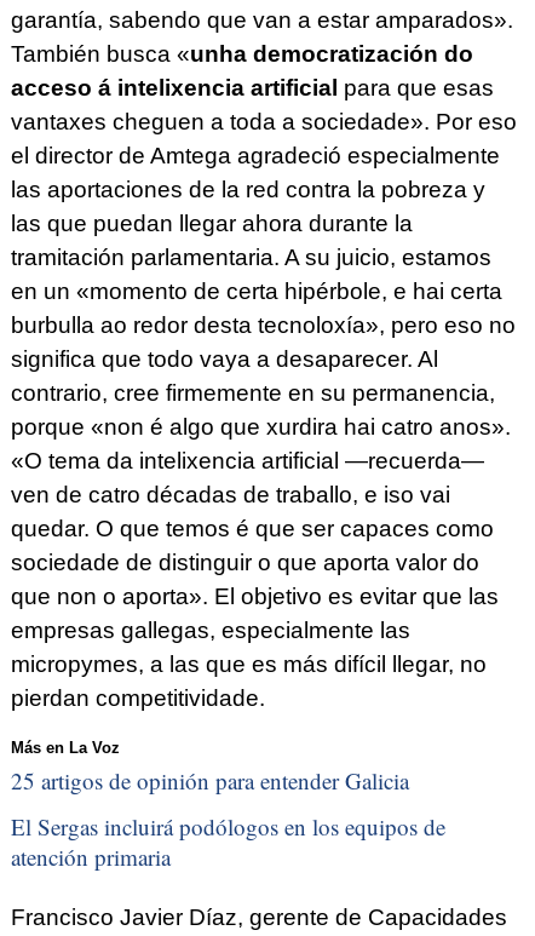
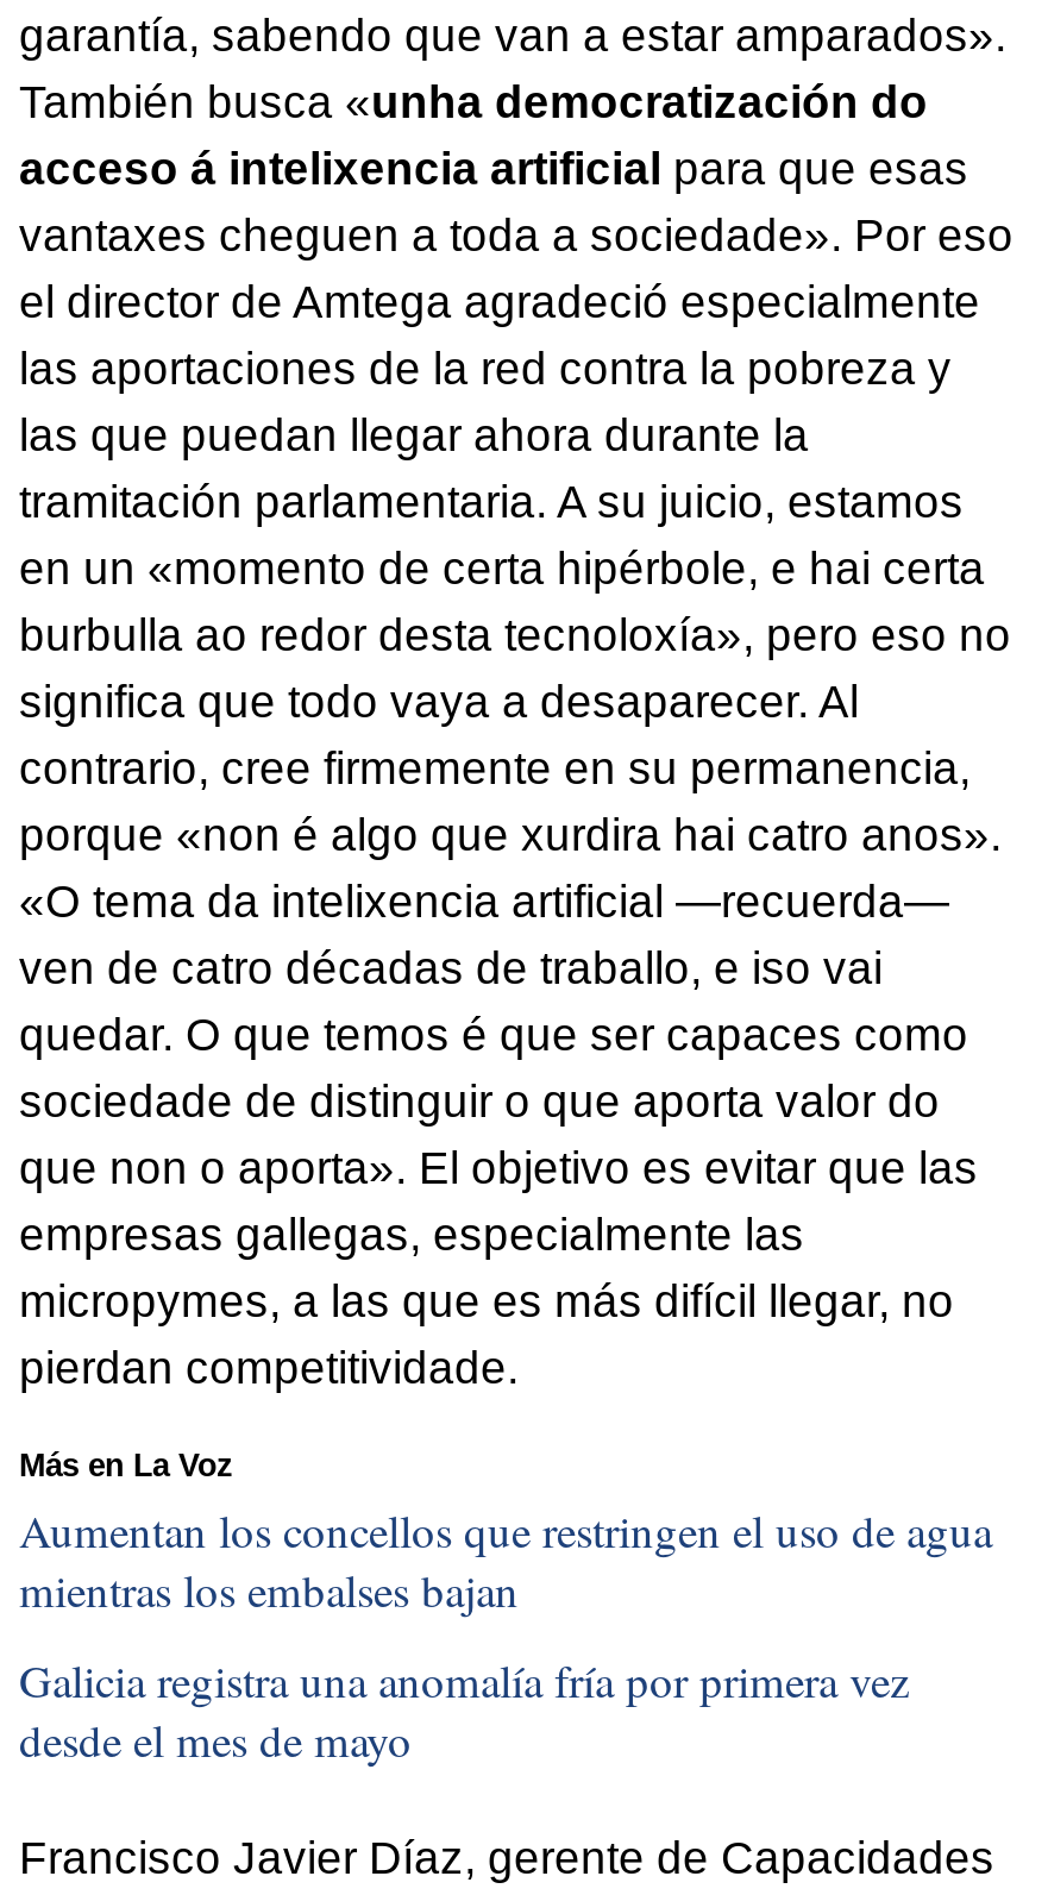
- 25 artigos de opinión para entender Galicia
+ Aumentan los concellos que restringen el uso de agua
+ mientras los embalses bajan

- El Sergas incluirá podólogos en los equipos de
- atención primaria
+ Galicia registra una anomalía fría por primera vez
+ desde el mes de mayo
